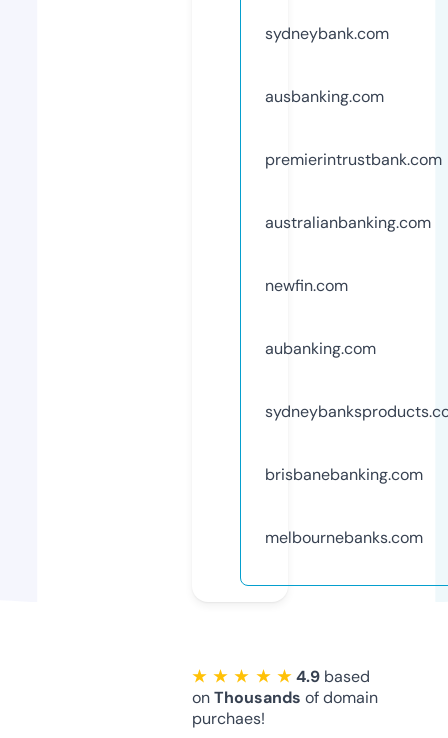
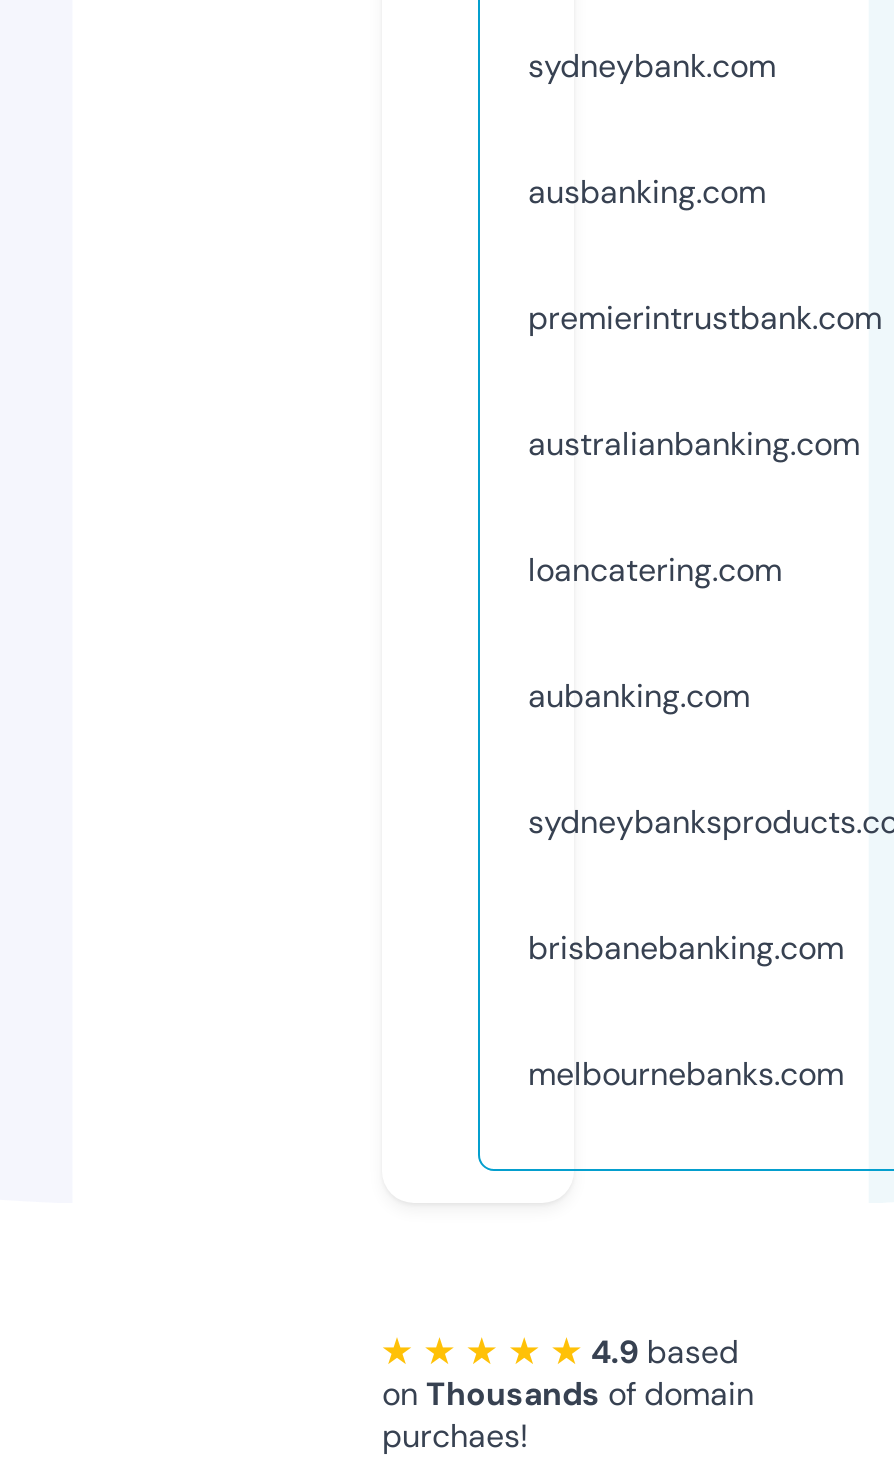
- newfin.com
+ loancatering.com
